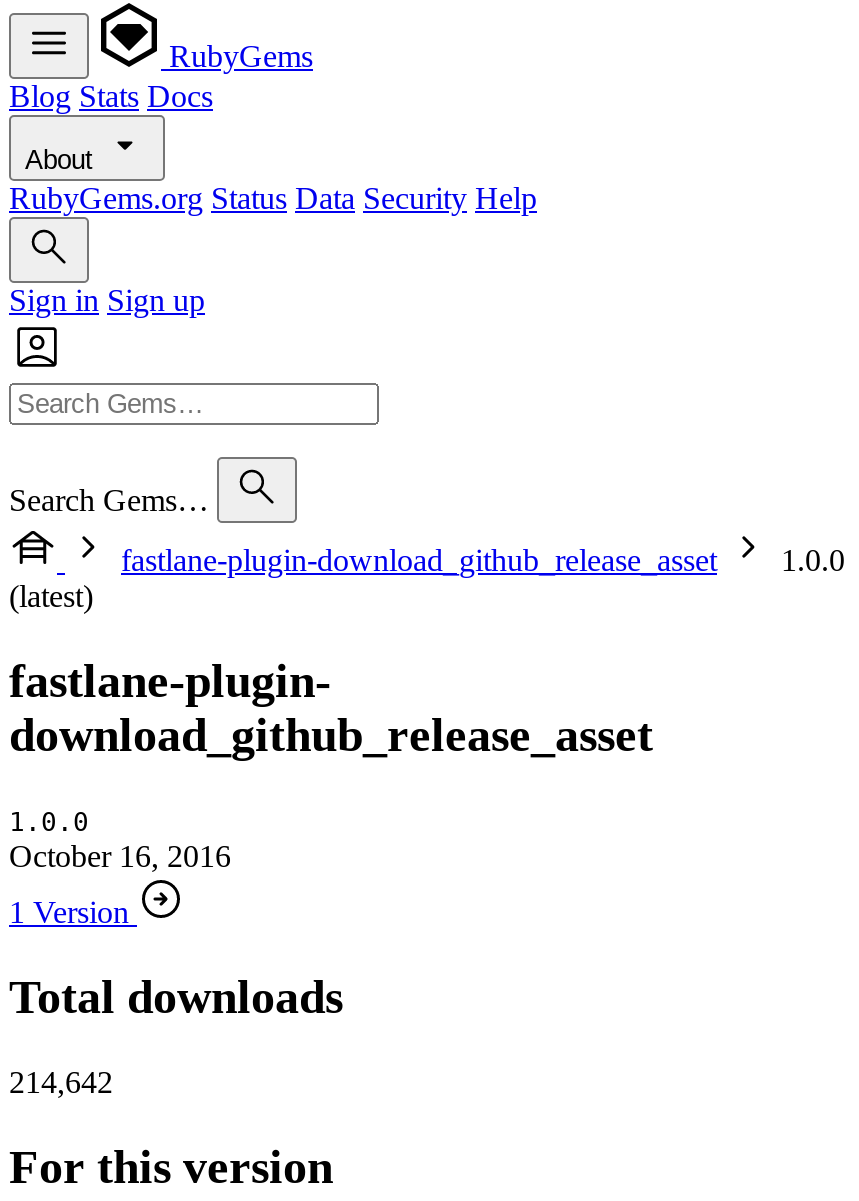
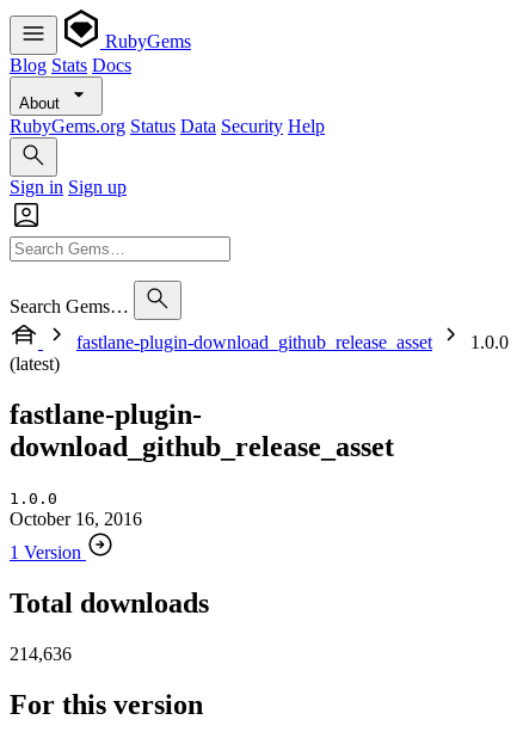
- 214,642
+ 214,636
